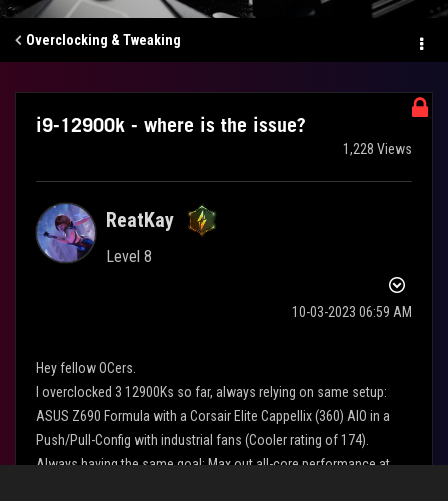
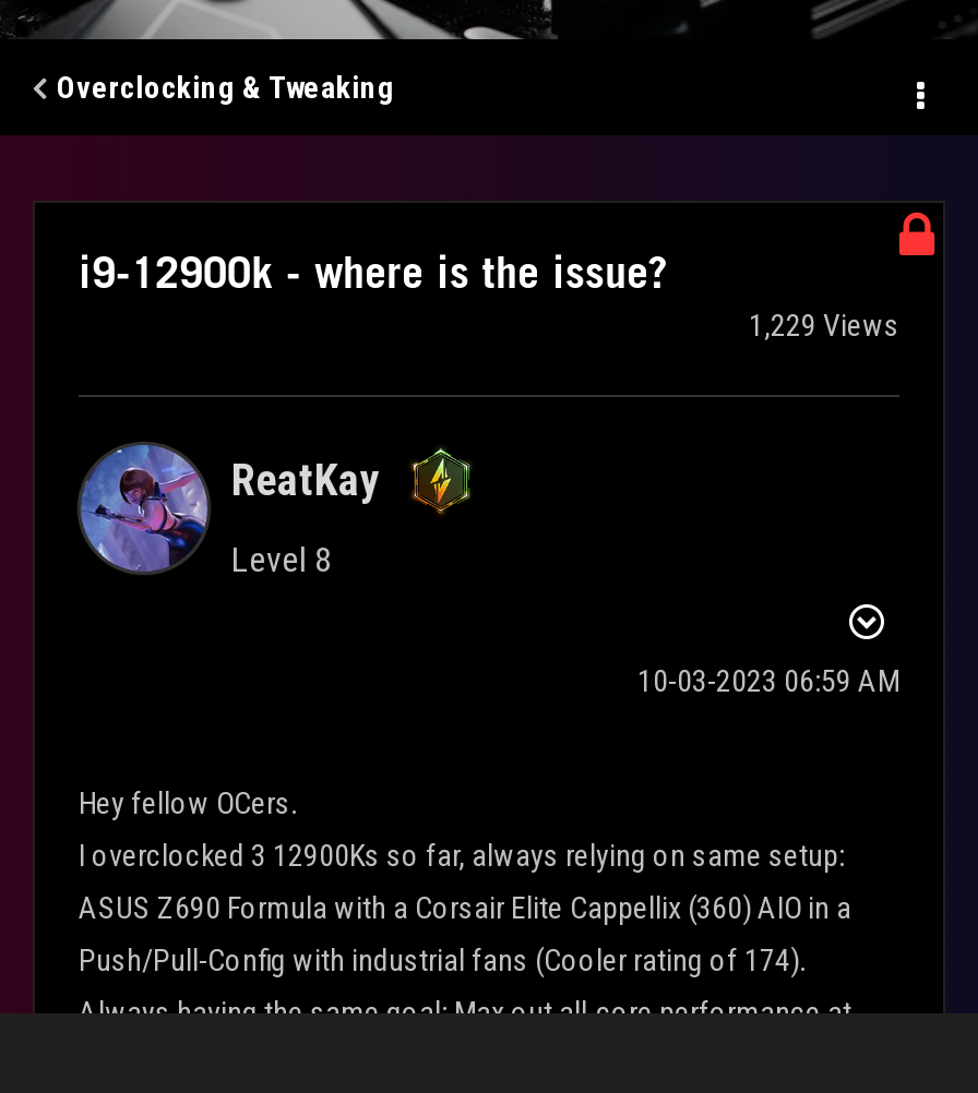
- 1,228 Views
+ 1,229 Views
